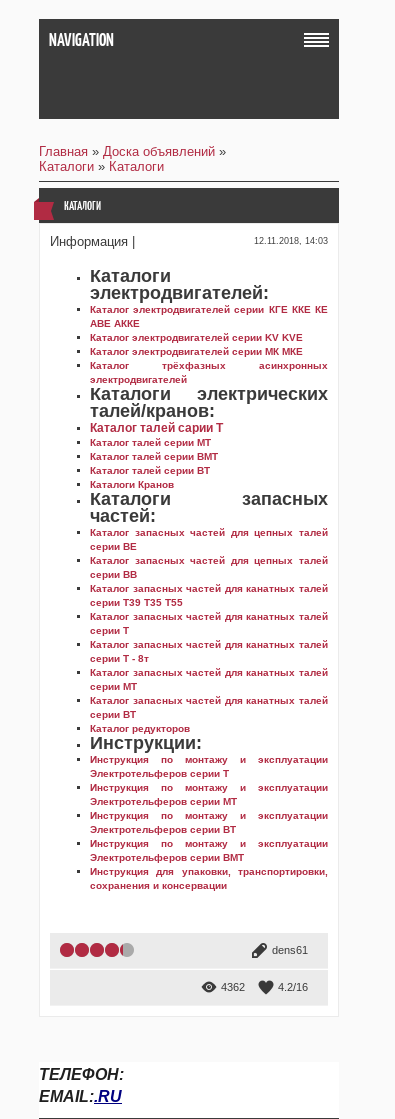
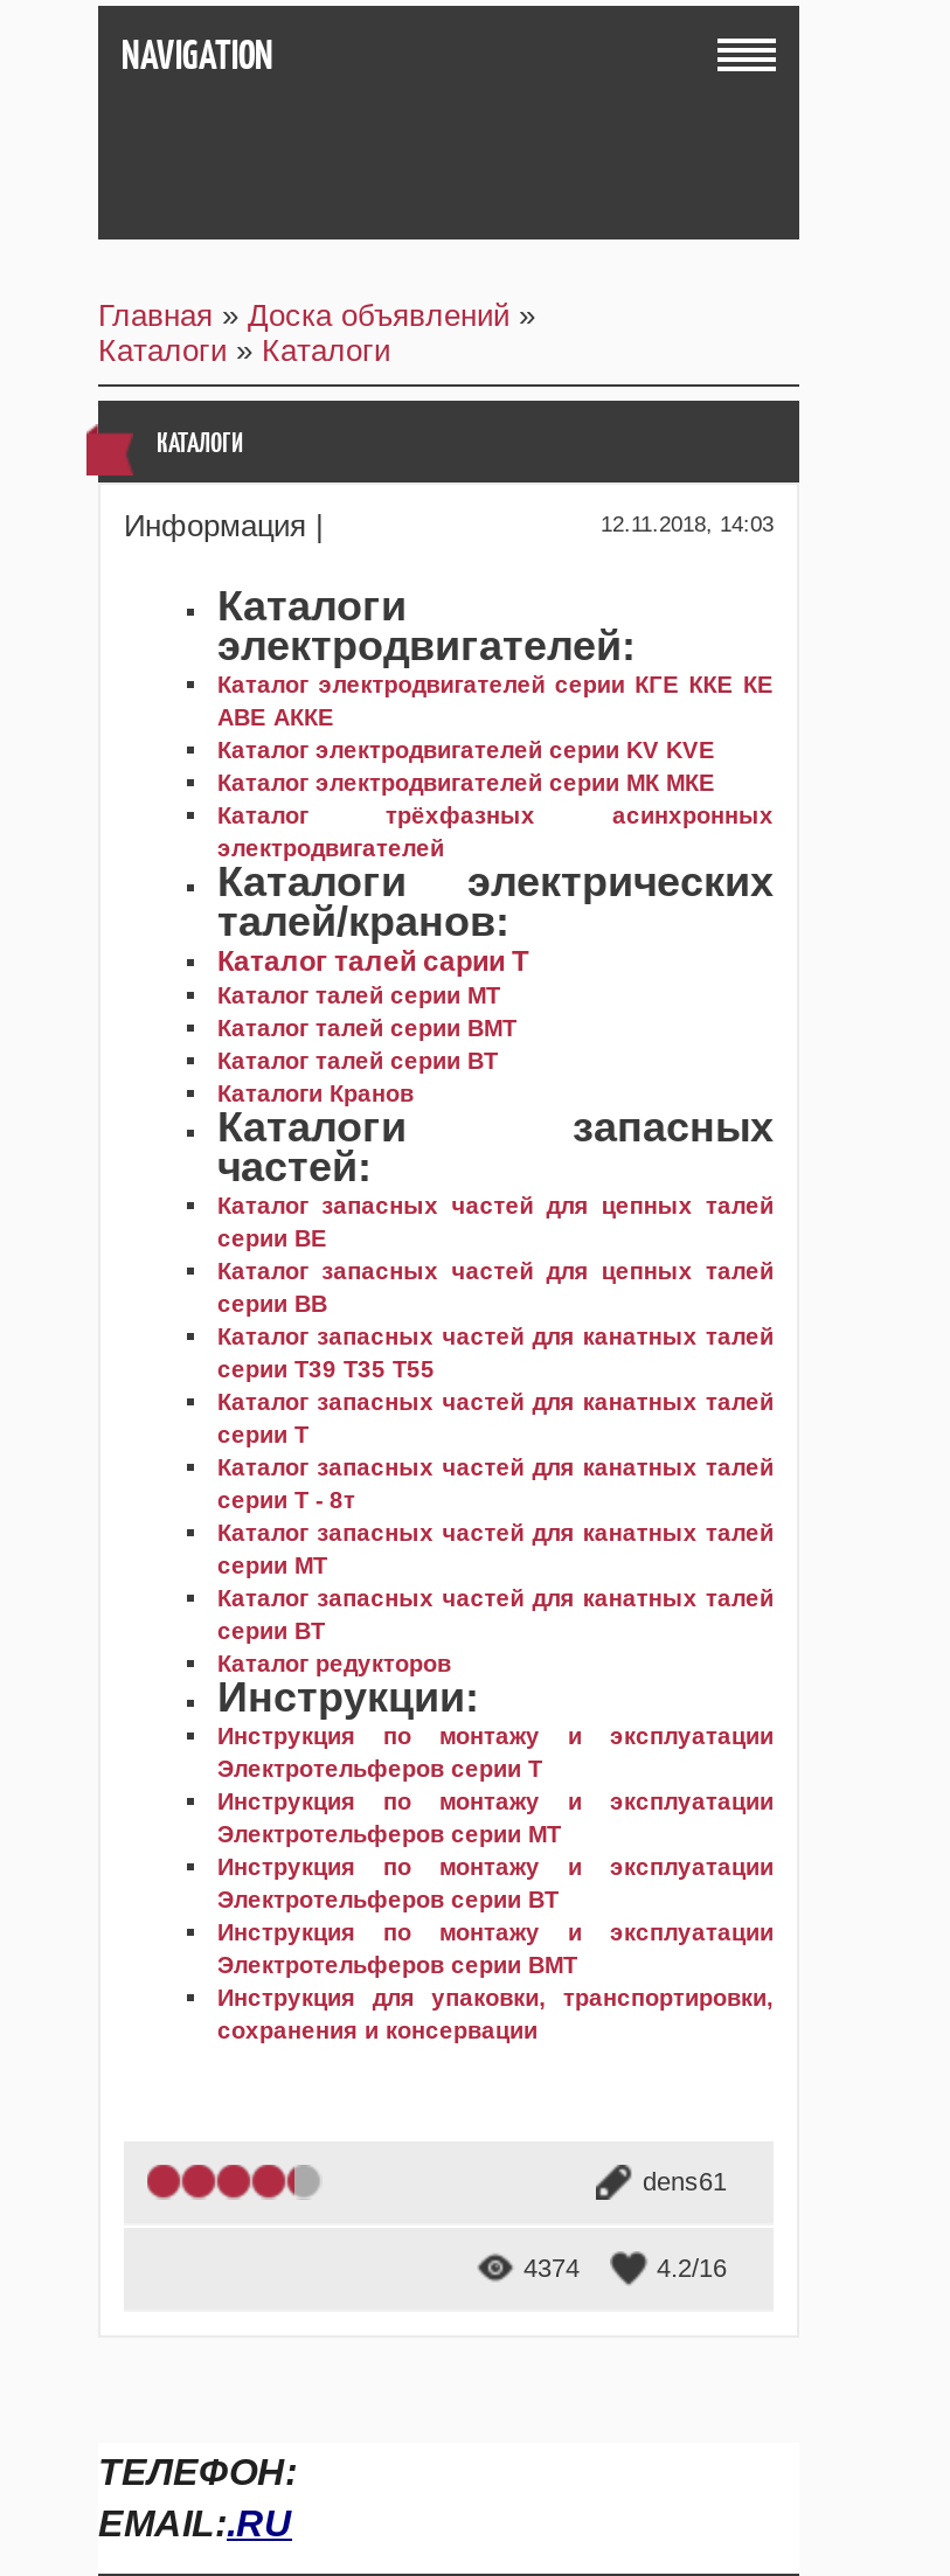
- 4362
+ 4374
